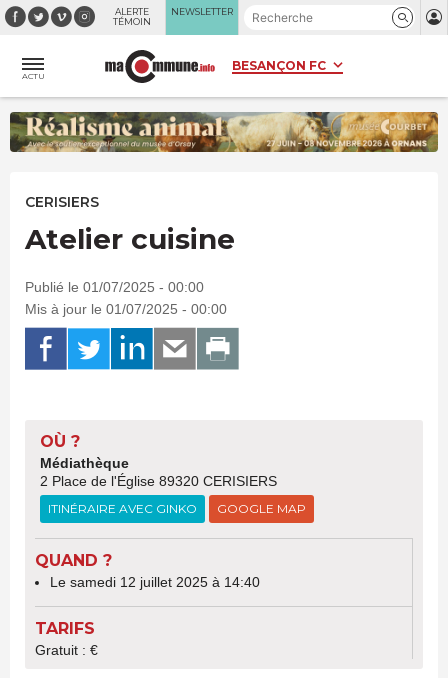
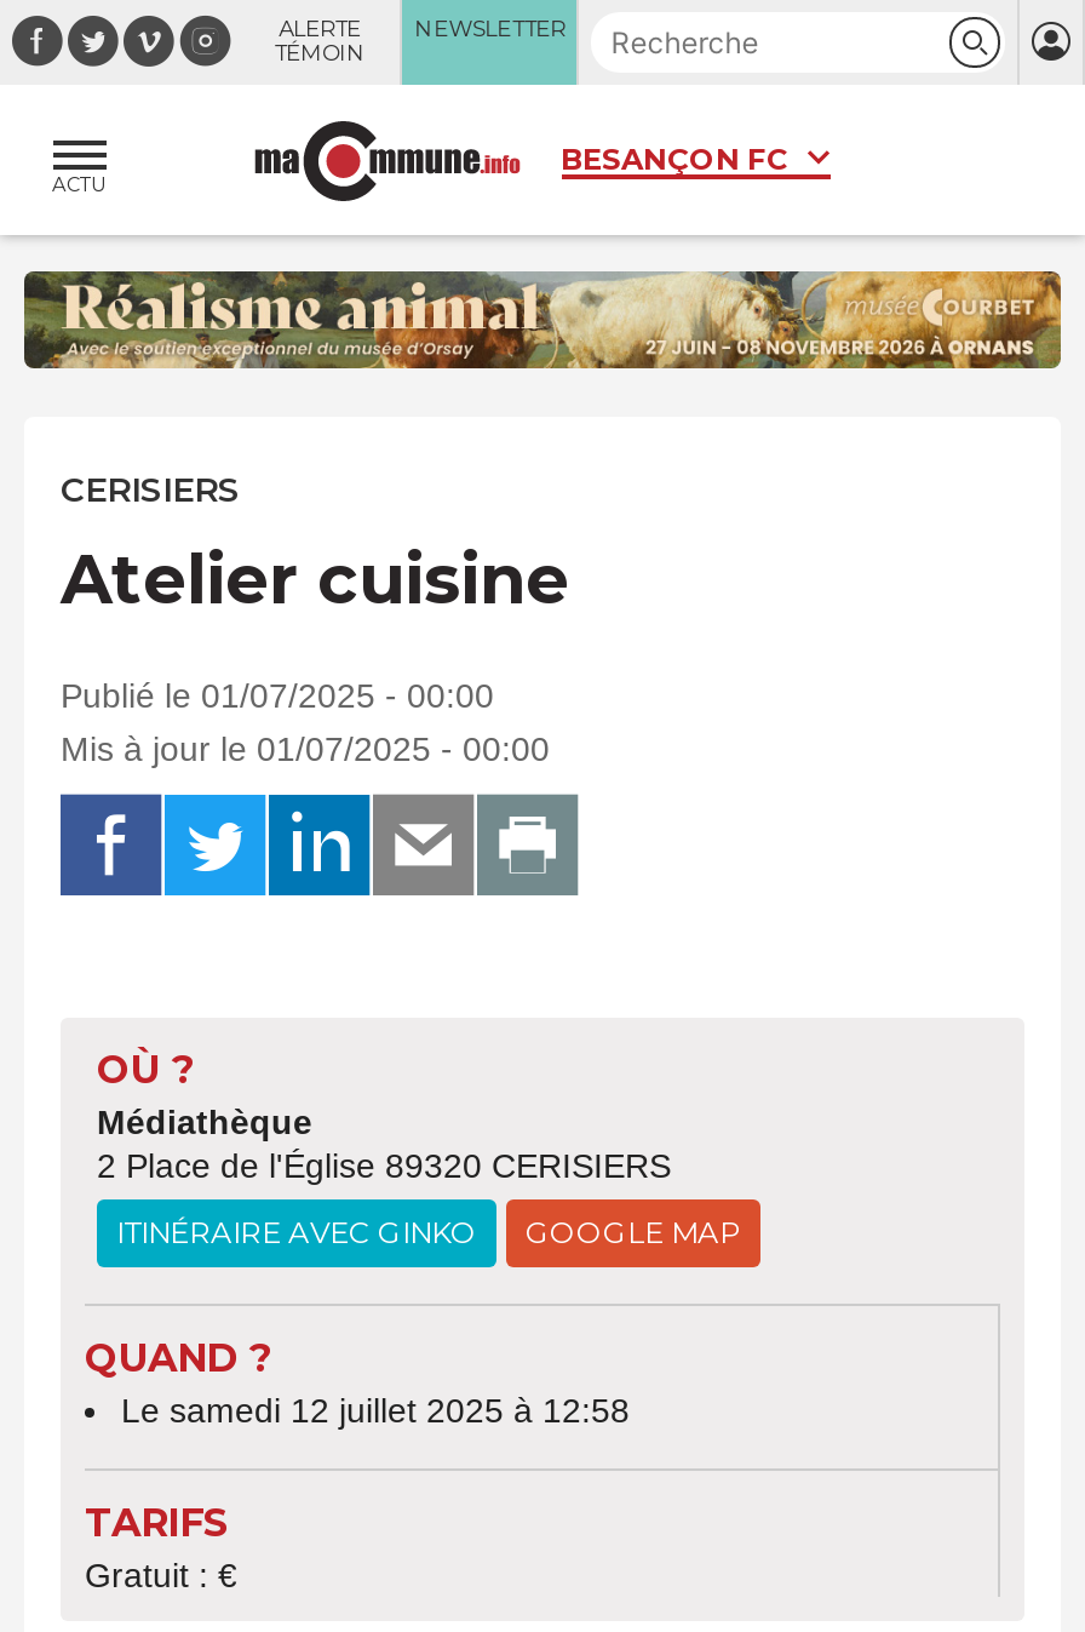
- Le samedi 12 juillet 2025 à 14:40
+ Le samedi 12 juillet 2025 à 12:58
